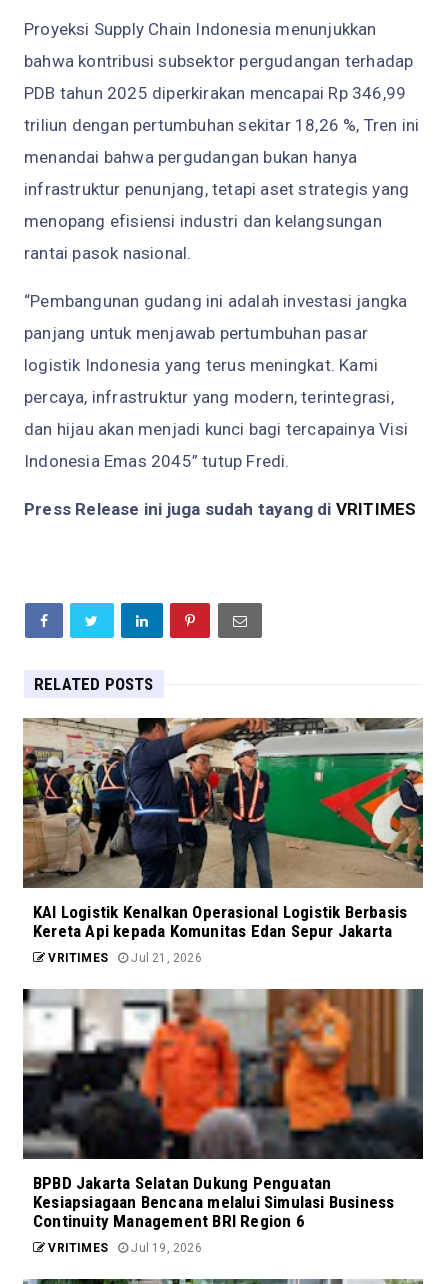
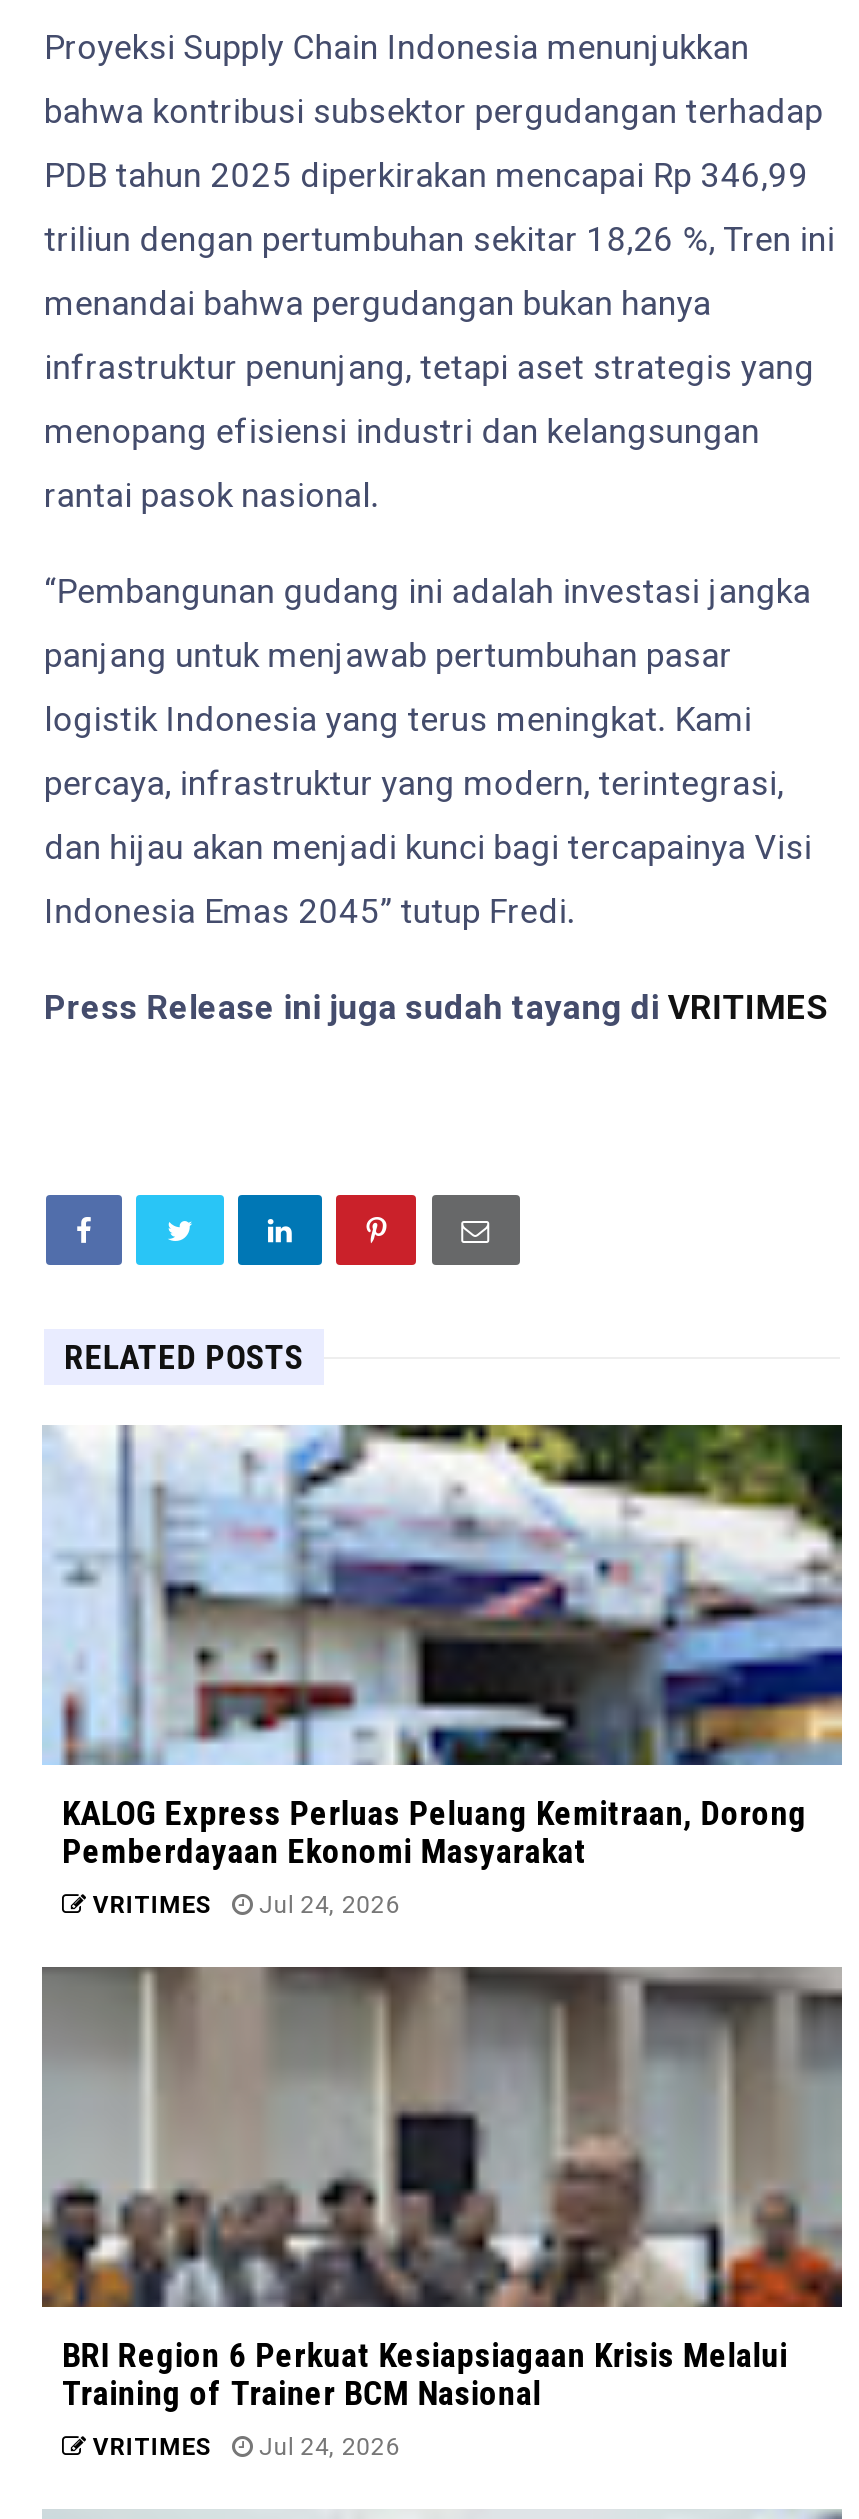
- [image]
- KAI Logistik Kenalkan Operasional Logistik Berbasis
- Kereta Api kepada Komunitas Edan Sepur Jakarta
+ [image]
+ KALOG Express Perluas Peluang Kemitraan, Dorong
+ Pemberdayaan Ekonomi Masyarakat

- VRITIMES Jul 21, 2026
+ VRITIMES Jul 24, 2026

- [image]
- BPBD Jakarta Selatan Dukung Penguatan
- Kesiapsiagaan Bencana melalui Simulasi Business
- Continuity Management BRI Region 6
+ [image]
+ BRI Region 6 Perkuat Kesiapsiagaan Krisis Melalui
+ Training of Trainer BCM Nasional

- VRITIMES Jul 19, 2026
+ VRITIMES Jul 24, 2026
